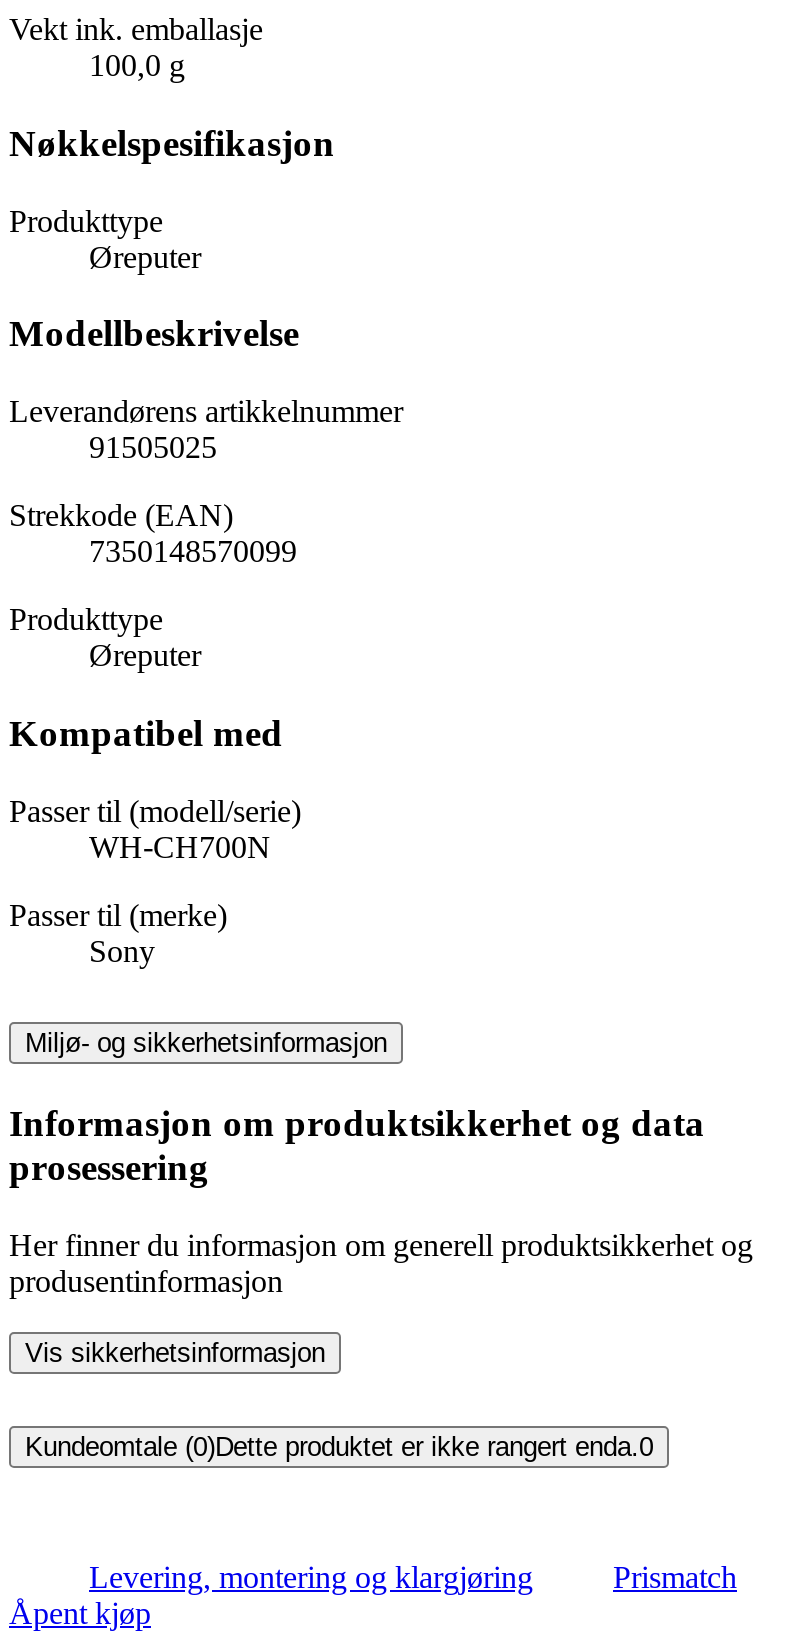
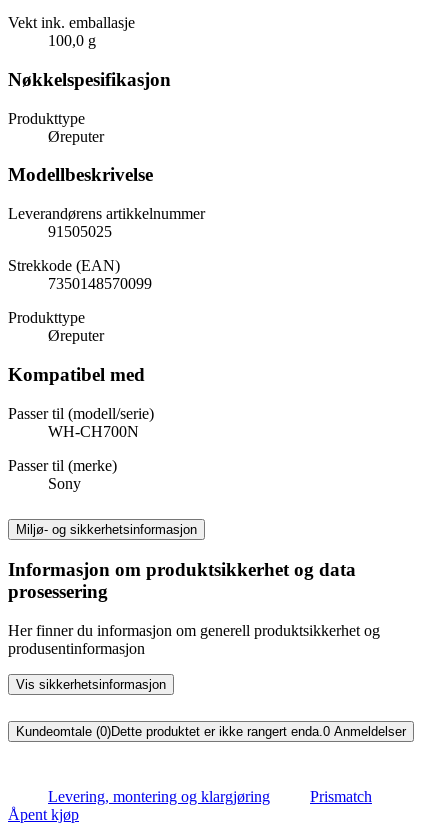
- Kundeomtale (0)Dette produktet er ikke rangert enda.0
+ Kundeomtale (0)Dette produktet er ikke rangert enda.0 Anmeldelser
